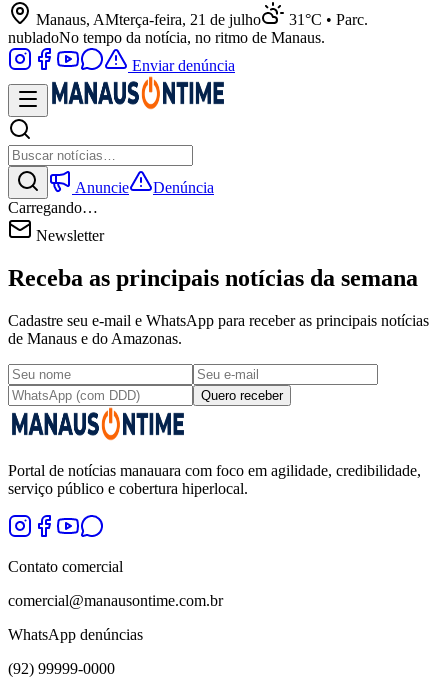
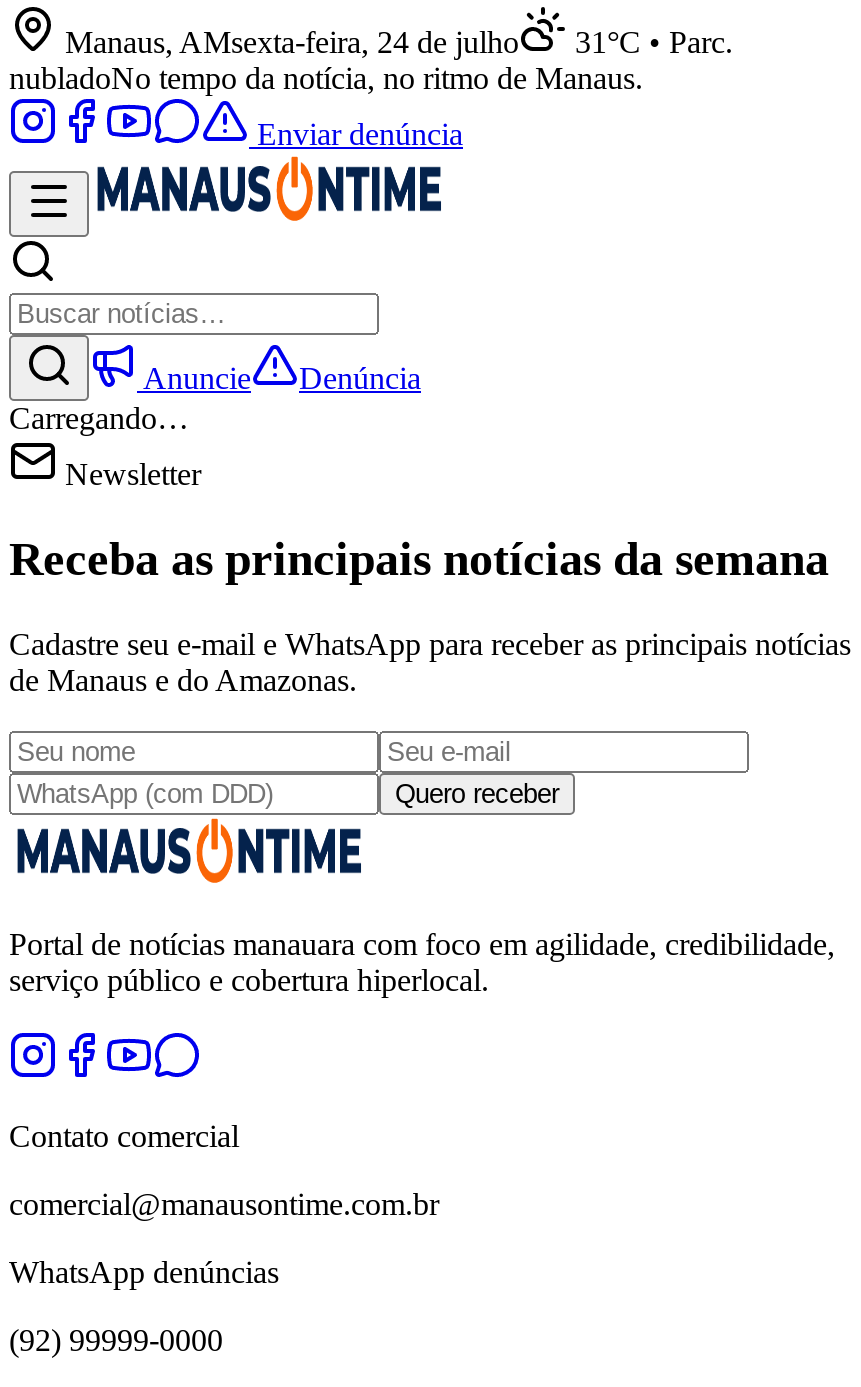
- Manaus, AMterça-feira, 21 de julho
+ Manaus, AMsexta-feira, 24 de julho
